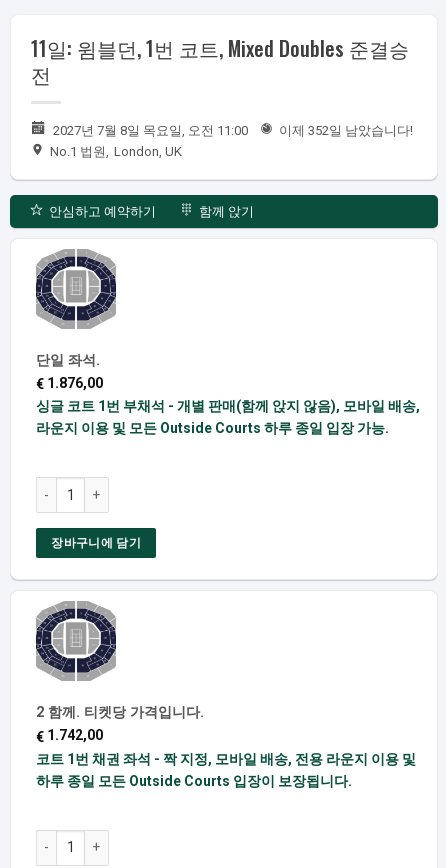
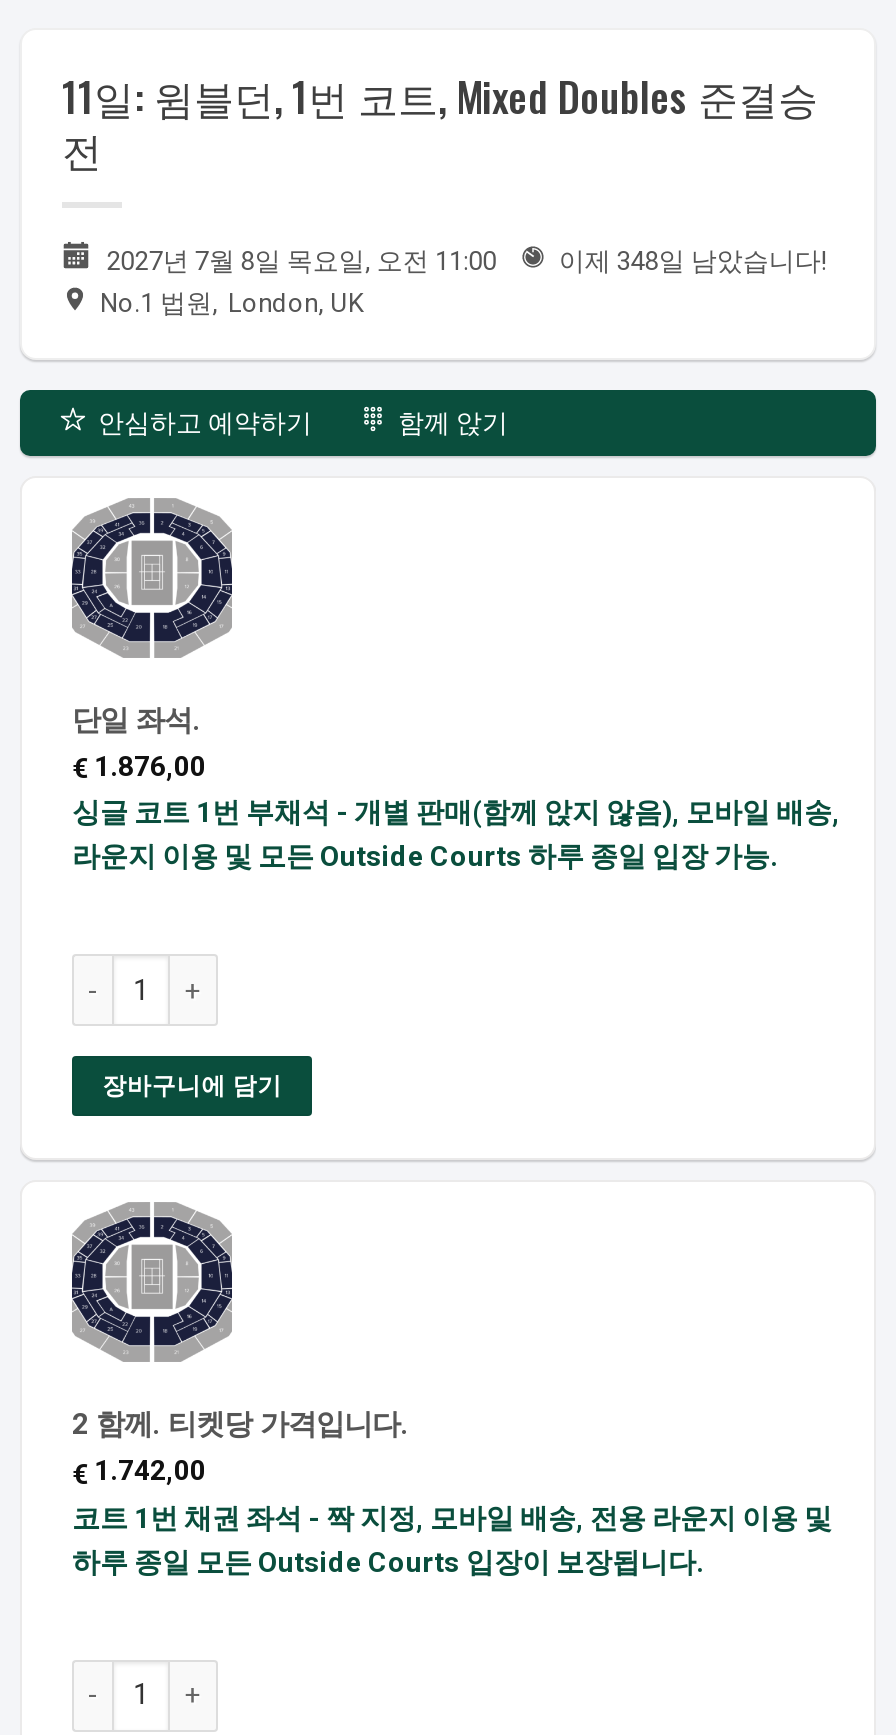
- 이제 352일 남았습니다!
+ 이제 348일 남았습니다!
